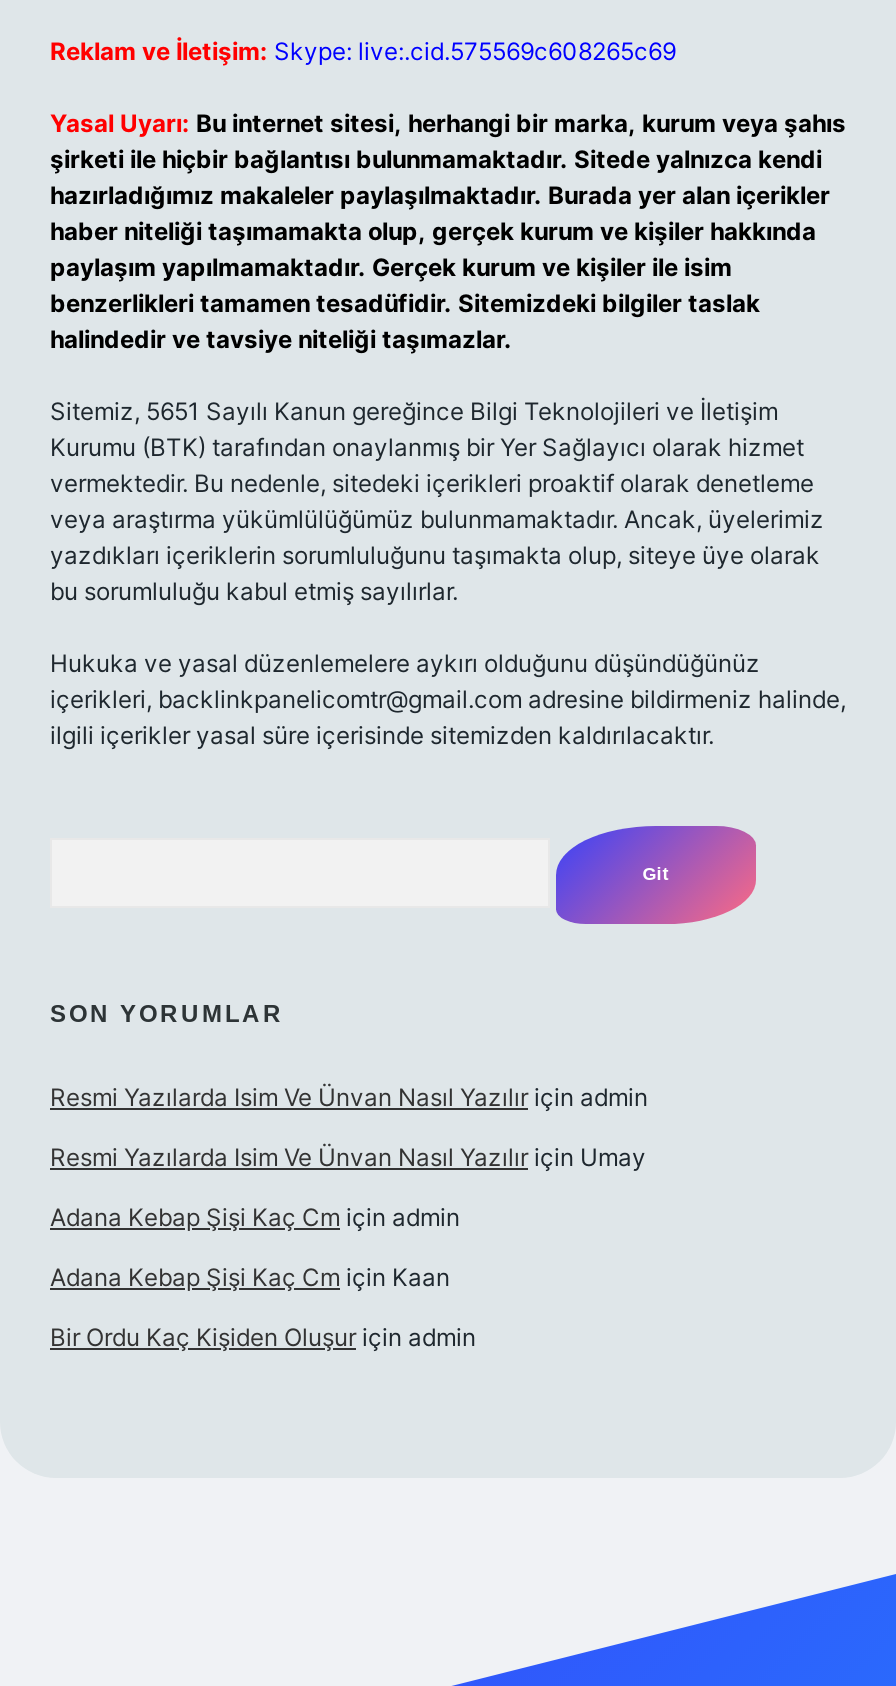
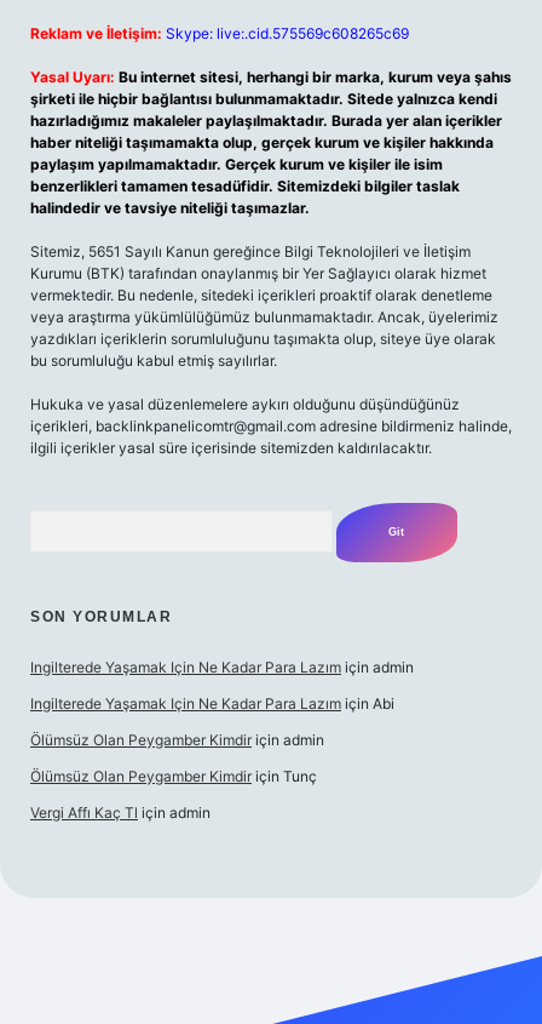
- Resmi Yazılarda Isim Ve Ünvan Nasıl Yazılır için admin
+ Ingilterede Yaşamak Için Ne Kadar Para Lazım için admin

- Resmi Yazılarda Isim Ve Ünvan Nasıl Yazılır için Umay
+ Ingilterede Yaşamak Için Ne Kadar Para Lazım için Abi

- Adana Kebap Şişi Kaç Cm için admin
+ Ölümsüz Olan Peygamber Kimdir için admin

- Adana Kebap Şişi Kaç Cm için Kaan
+ Ölümsüz Olan Peygamber Kimdir için Tunç

- Bir Ordu Kaç Kişiden Oluşur için admin
+ Vergi Affı Kaç Tl için admin
